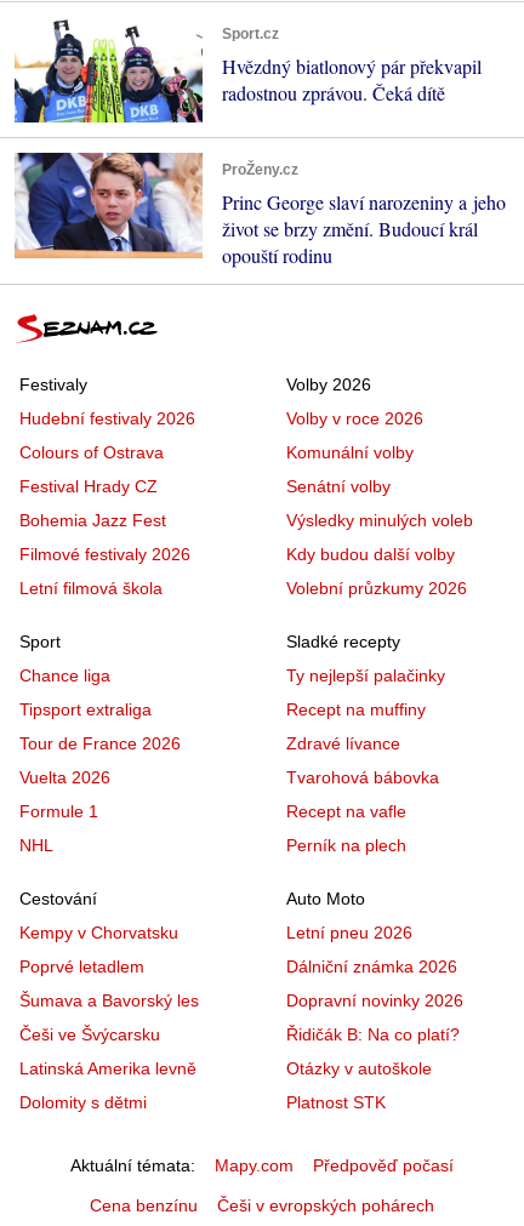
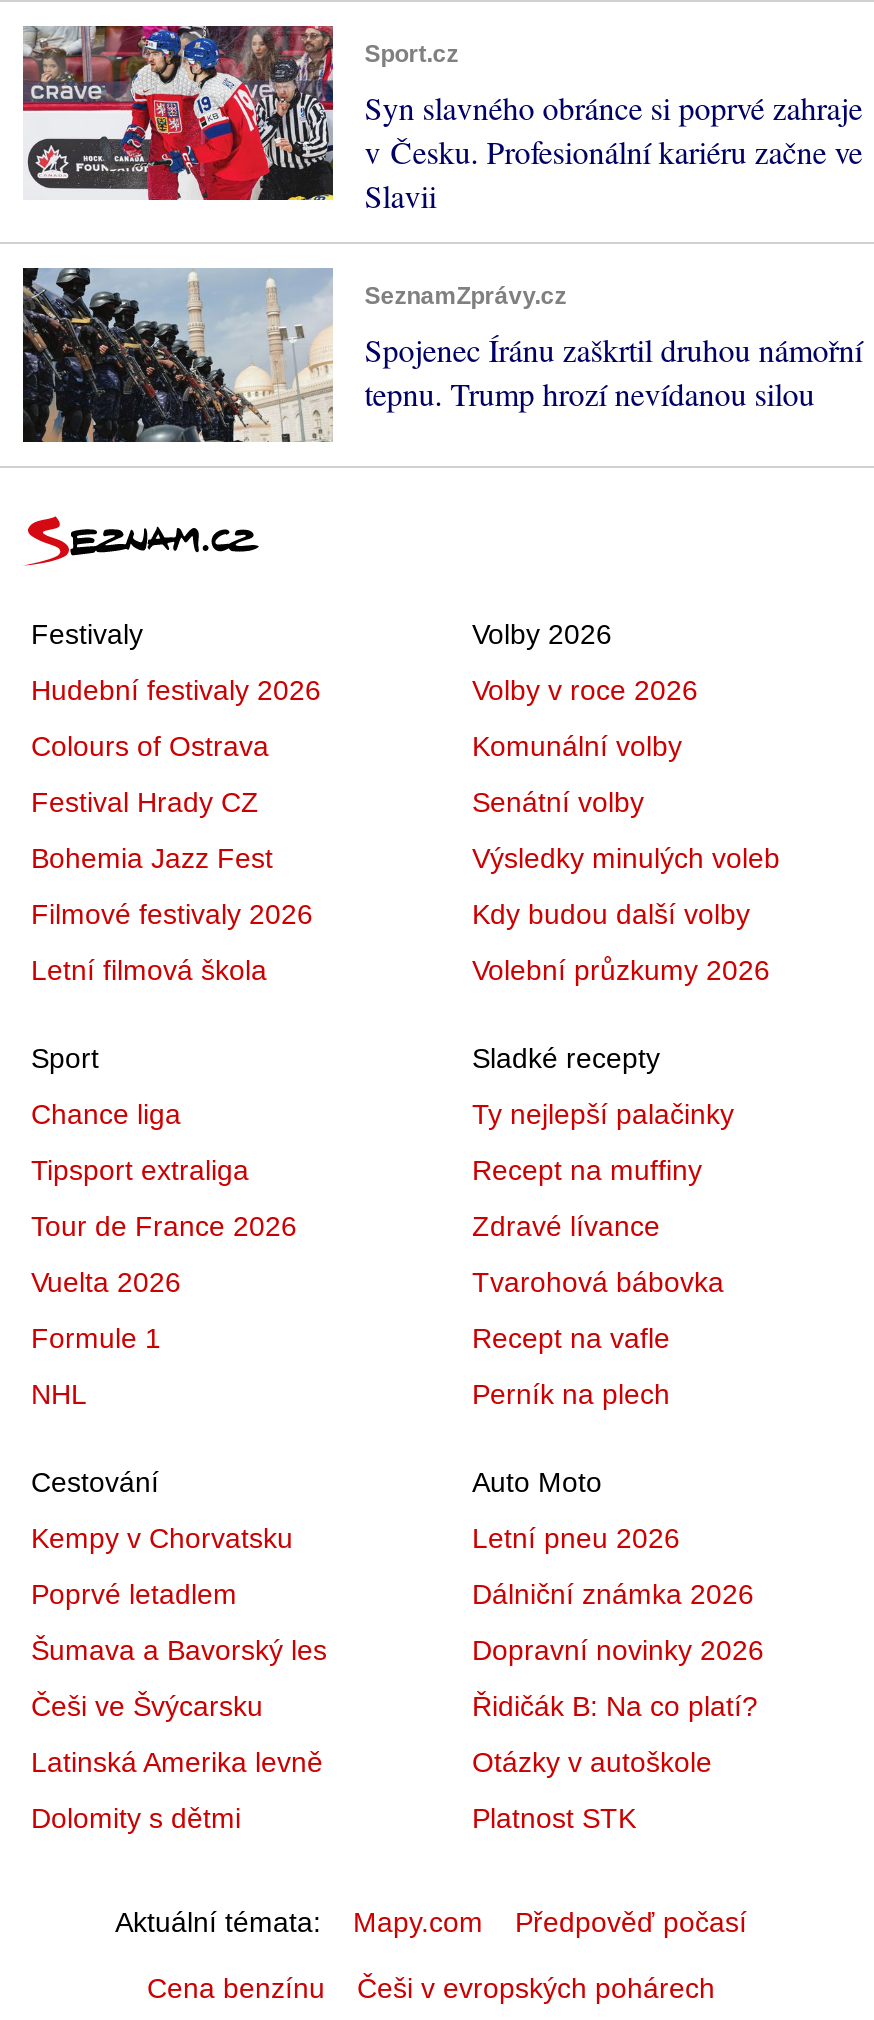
- [image]
- Hvězdný biatlonový pár překvapil
- radostnou zprávou. Čeká dítě
+ [image]
+ Syn slavného obránce si poprvé zahraje
+ v Česku. Profesionální kariéru začne ve
+ Slavii

- [image]
- ProŽeny.cz
- Princ George slaví narozeniny a jeho
- život se brzy změní. Budoucí král
- opouští rodinu
+ [image]
+ SeznamZprávy.cz
+ Spojenec Íránu zaškrtil druhou námořní
+ tepnu. Trump hrozí nevídanou silou
